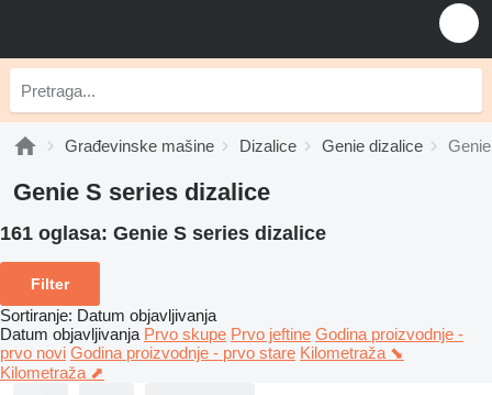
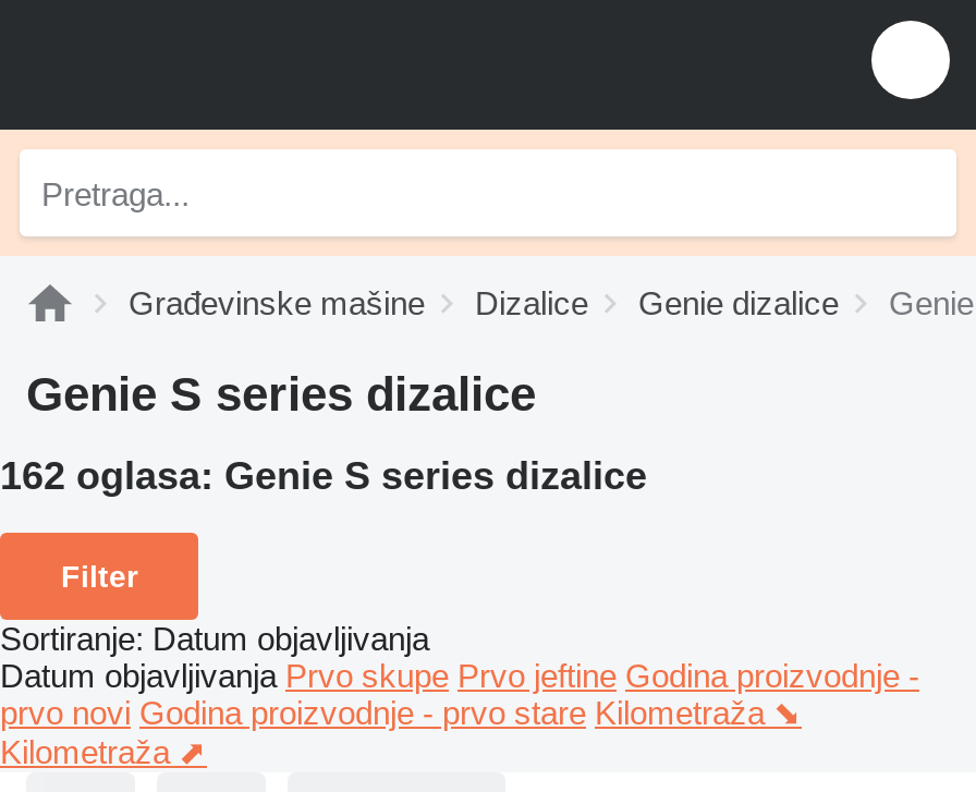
- 161 oglasa: Genie S series dizalice
+ 162 oglasa: Genie S series dizalice
